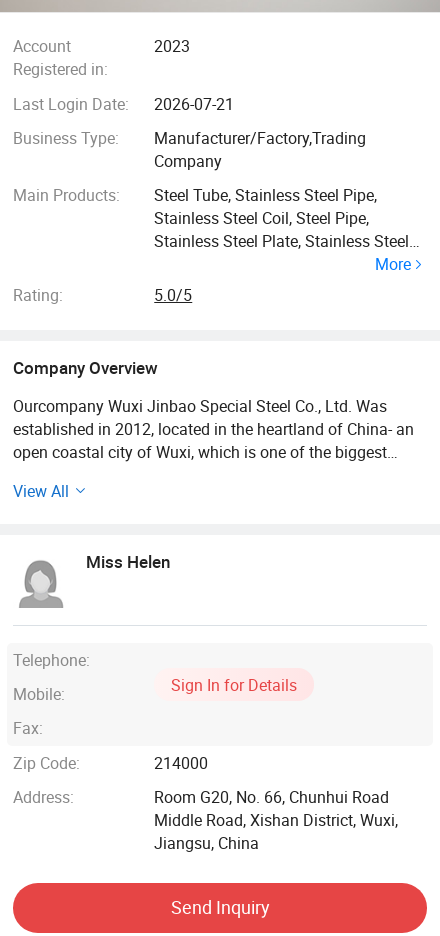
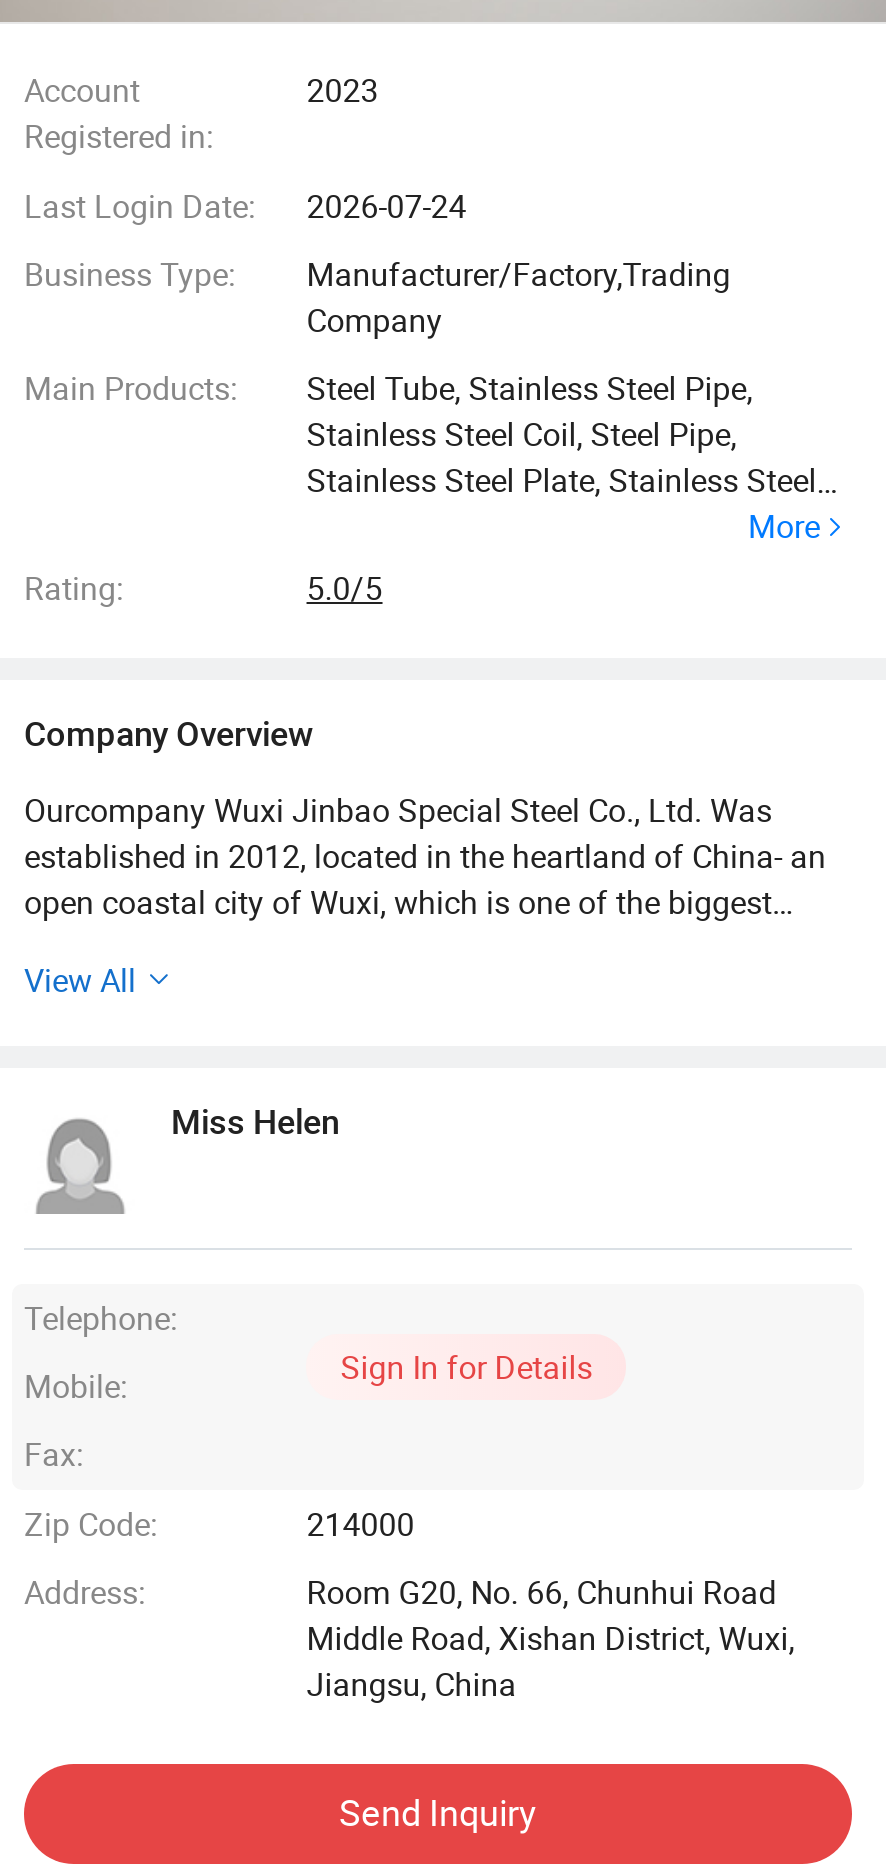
- Last Login Date: 2026-07-21
+ Last Login Date: 2026-07-24
